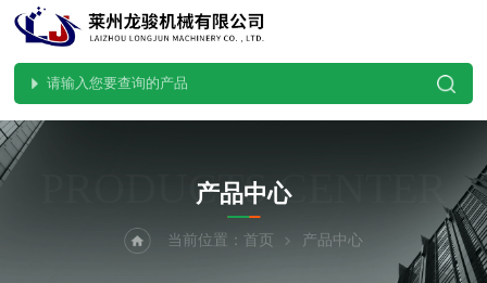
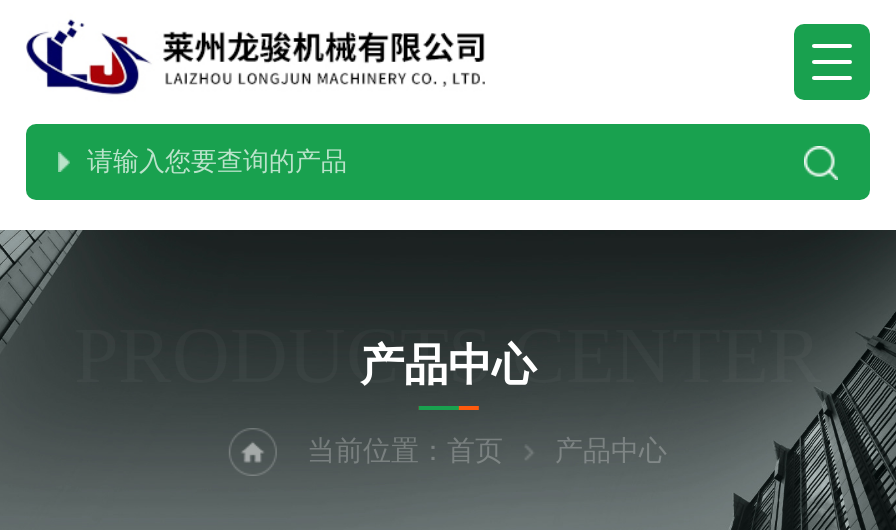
+ [image]
